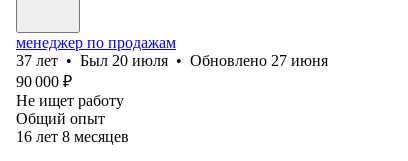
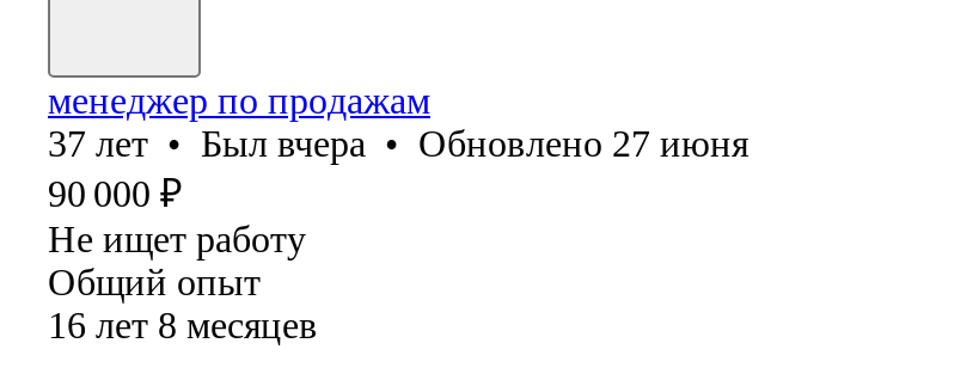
- 37 лет • Был 20 июля • Обновлено 27 июня
+ 37 лет • Был вчера • Обновлено 27 июня
